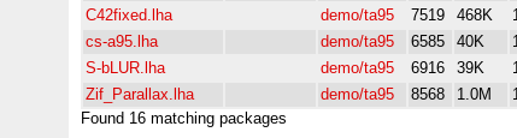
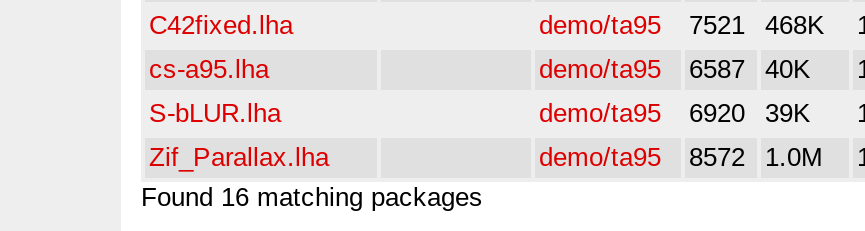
- 7519
+ 7521

- 6585
+ 6587

- 6916
+ 6920

- 8568
+ 8572
